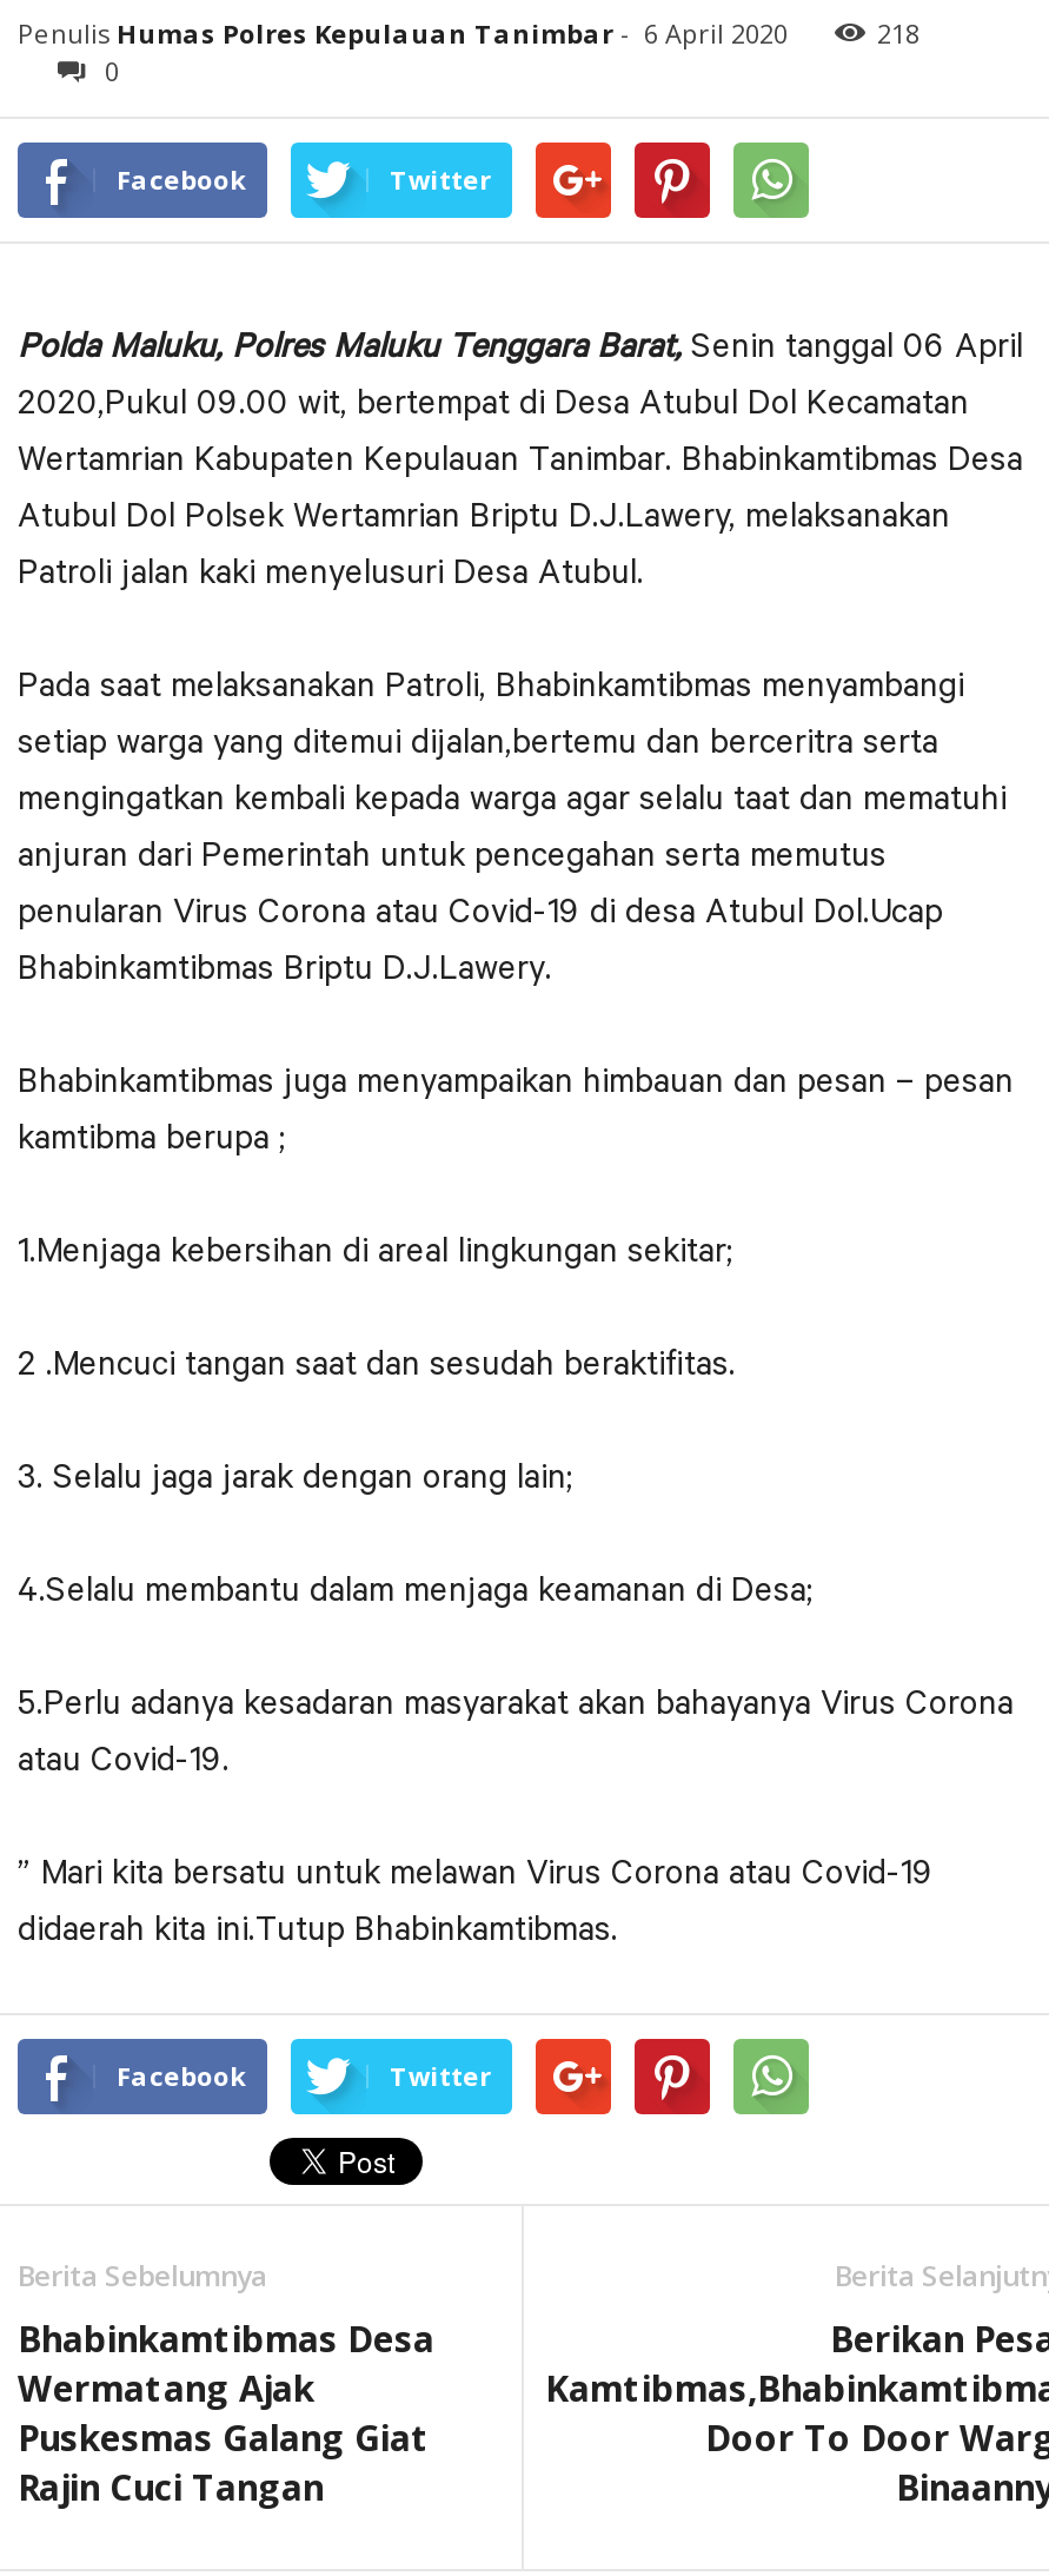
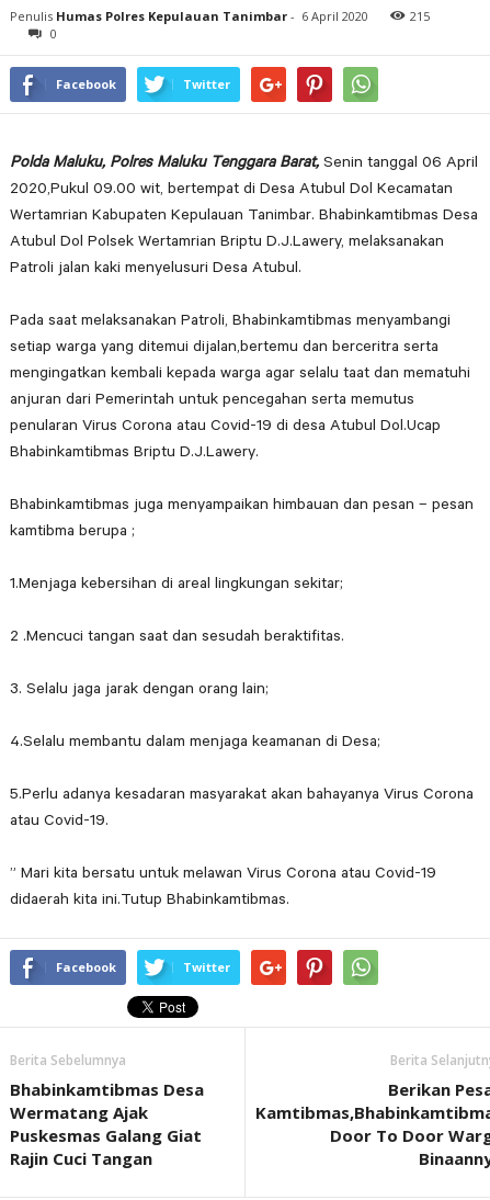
- 218
+ 215
